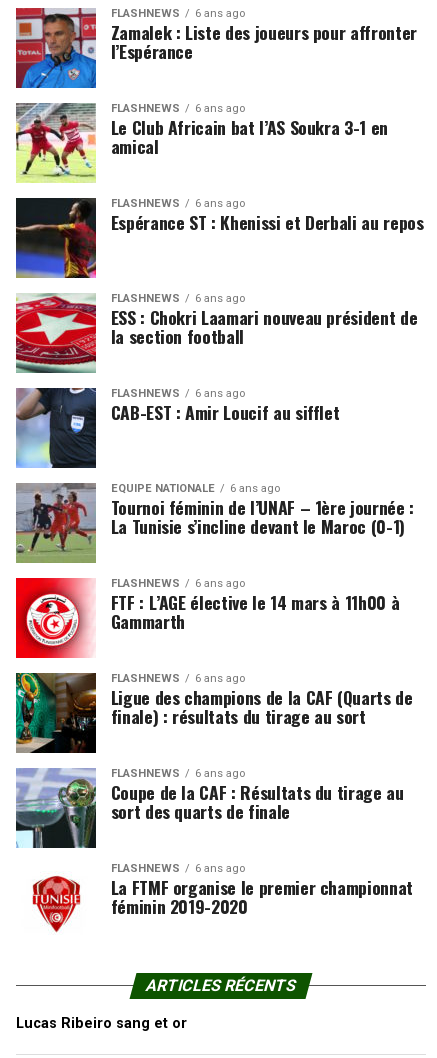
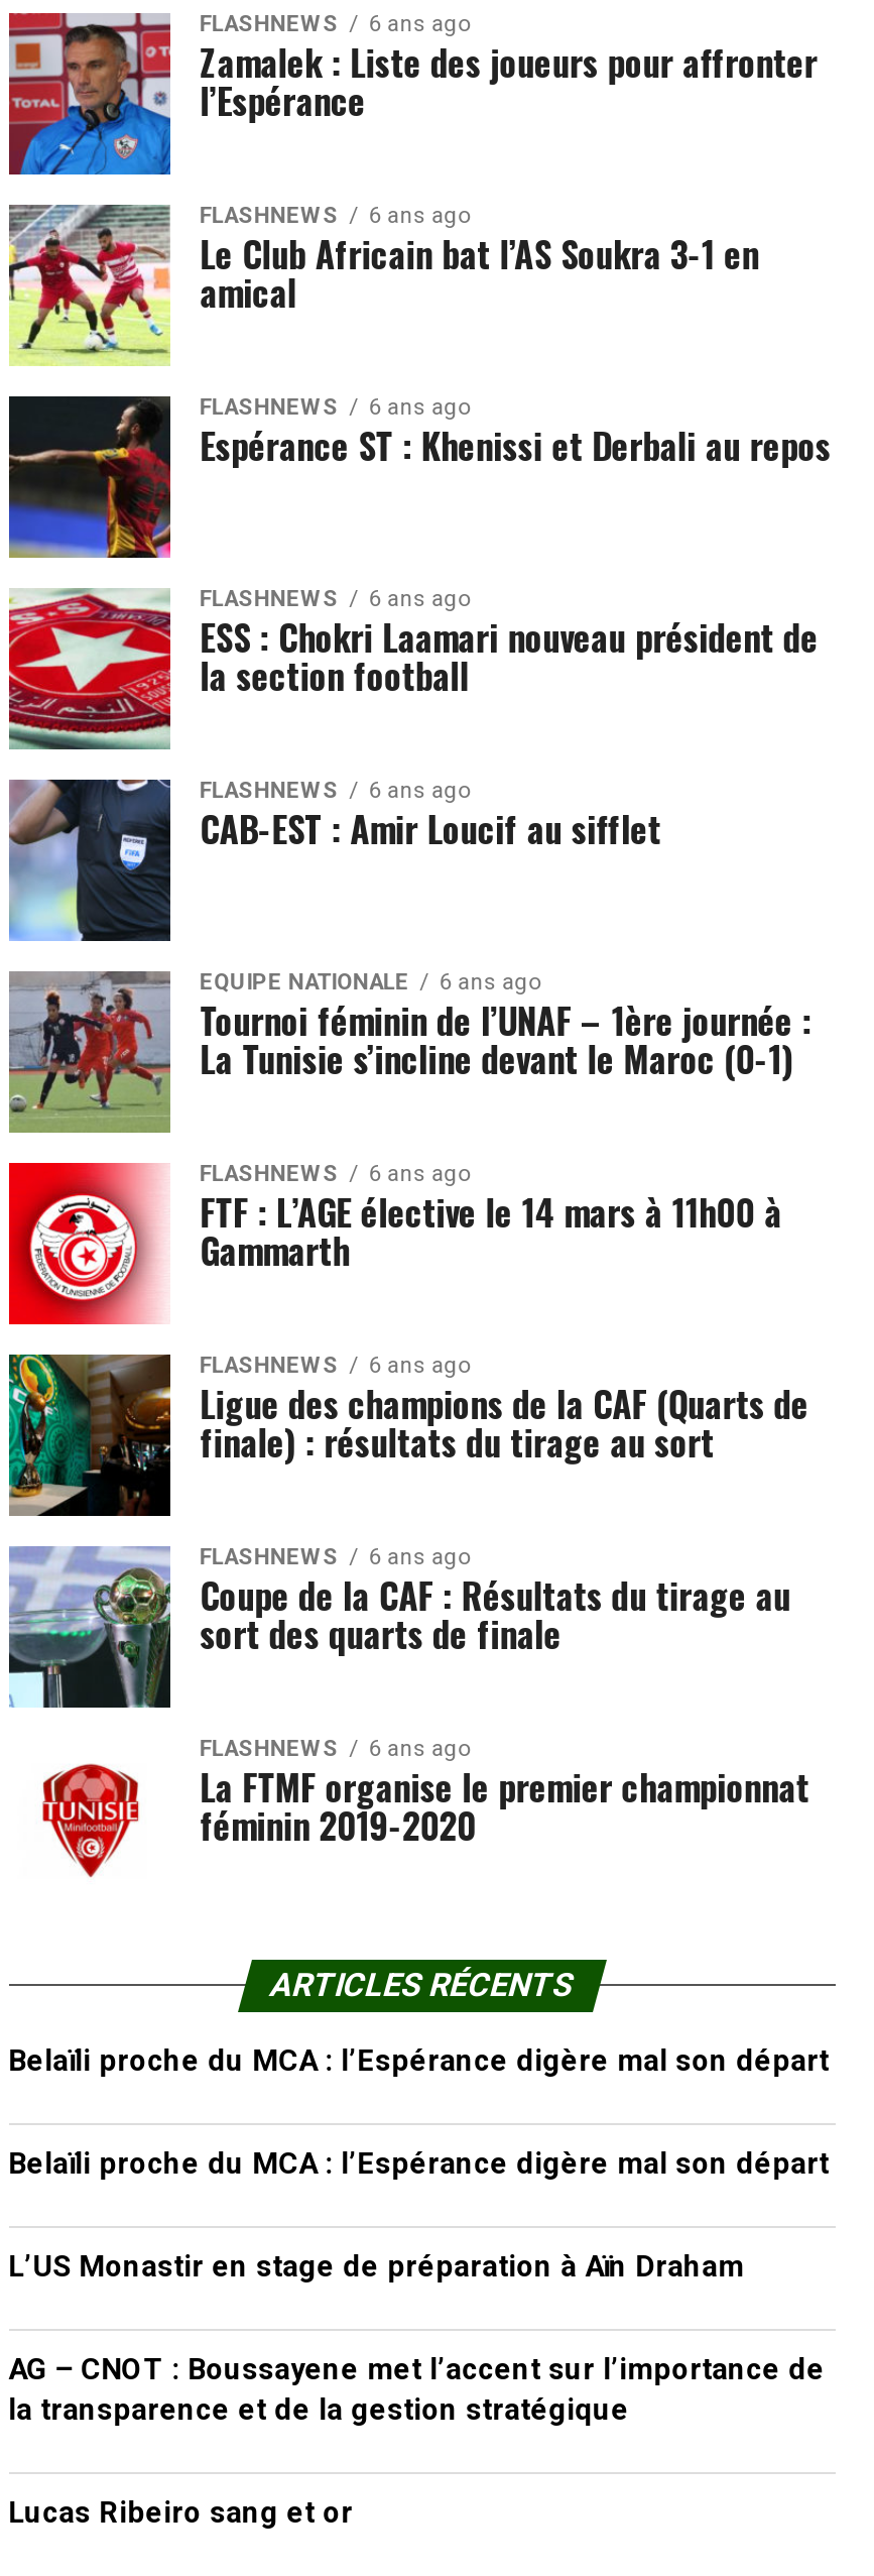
+ Belaïli proche du MCA : l’Espérance digère mal son départ
+ Belaïli proche du MCA : l’Espérance digère mal son départ
+ L’US Monastir en stage de préparation à Aïn Draham
+ AG – CNOT : Boussayene met l’accent sur l’importance de
+ la transparence et de la gestion stratégique
